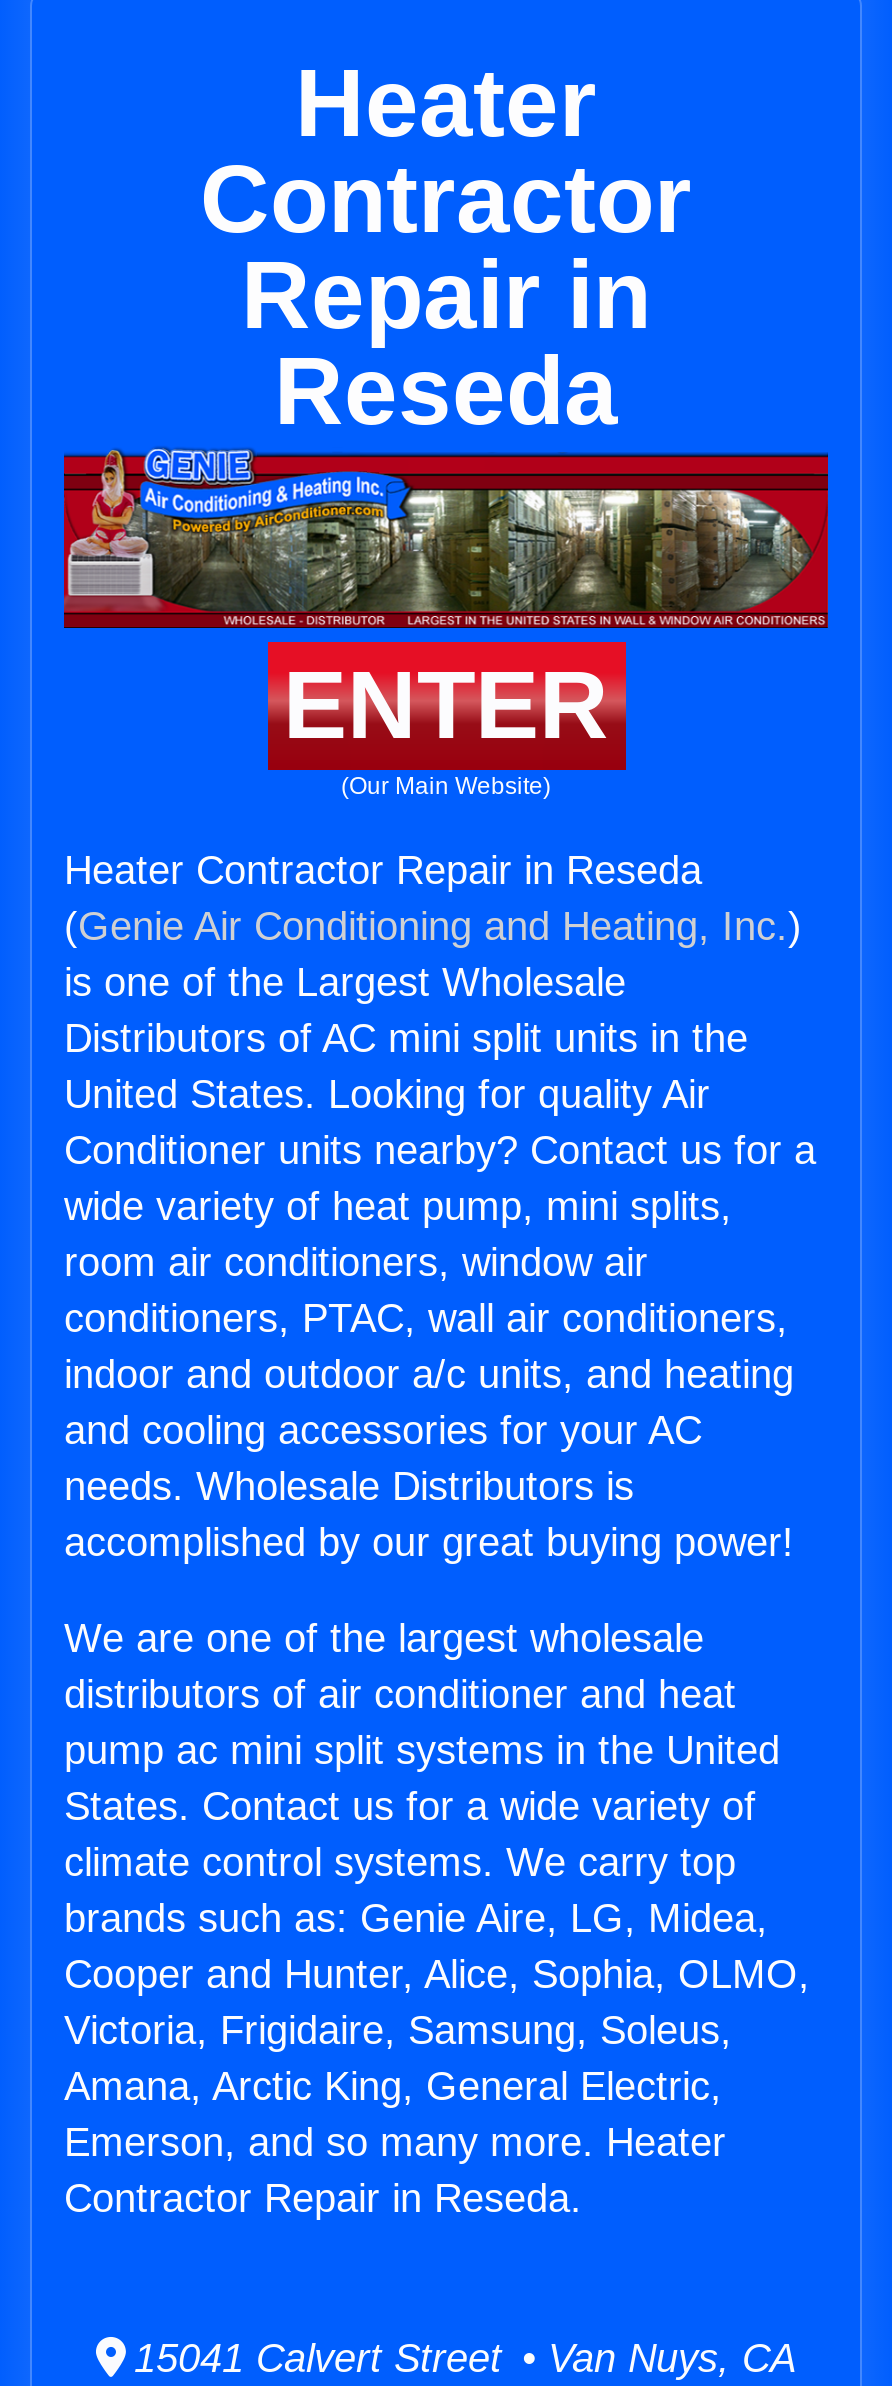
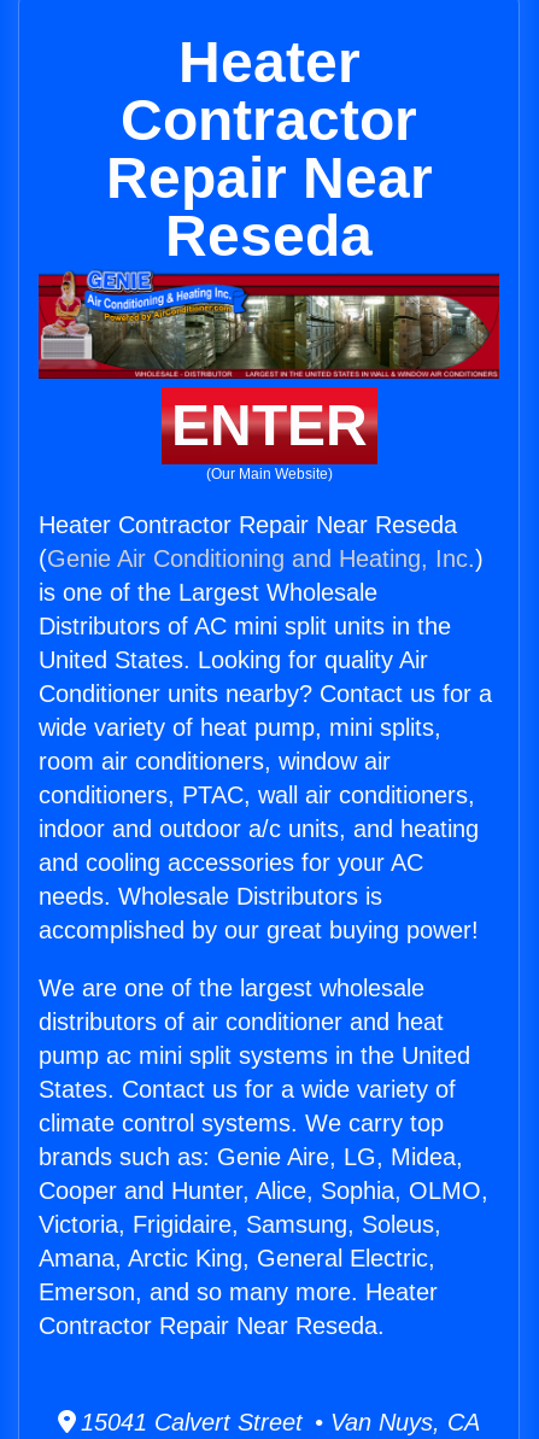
- Repair in
+ Repair Near

- Heater Contractor Repair in Reseda
+ Heater Contractor Repair Near Reseda

- Contractor Repair in Reseda.
+ Contractor Repair Near Reseda.
